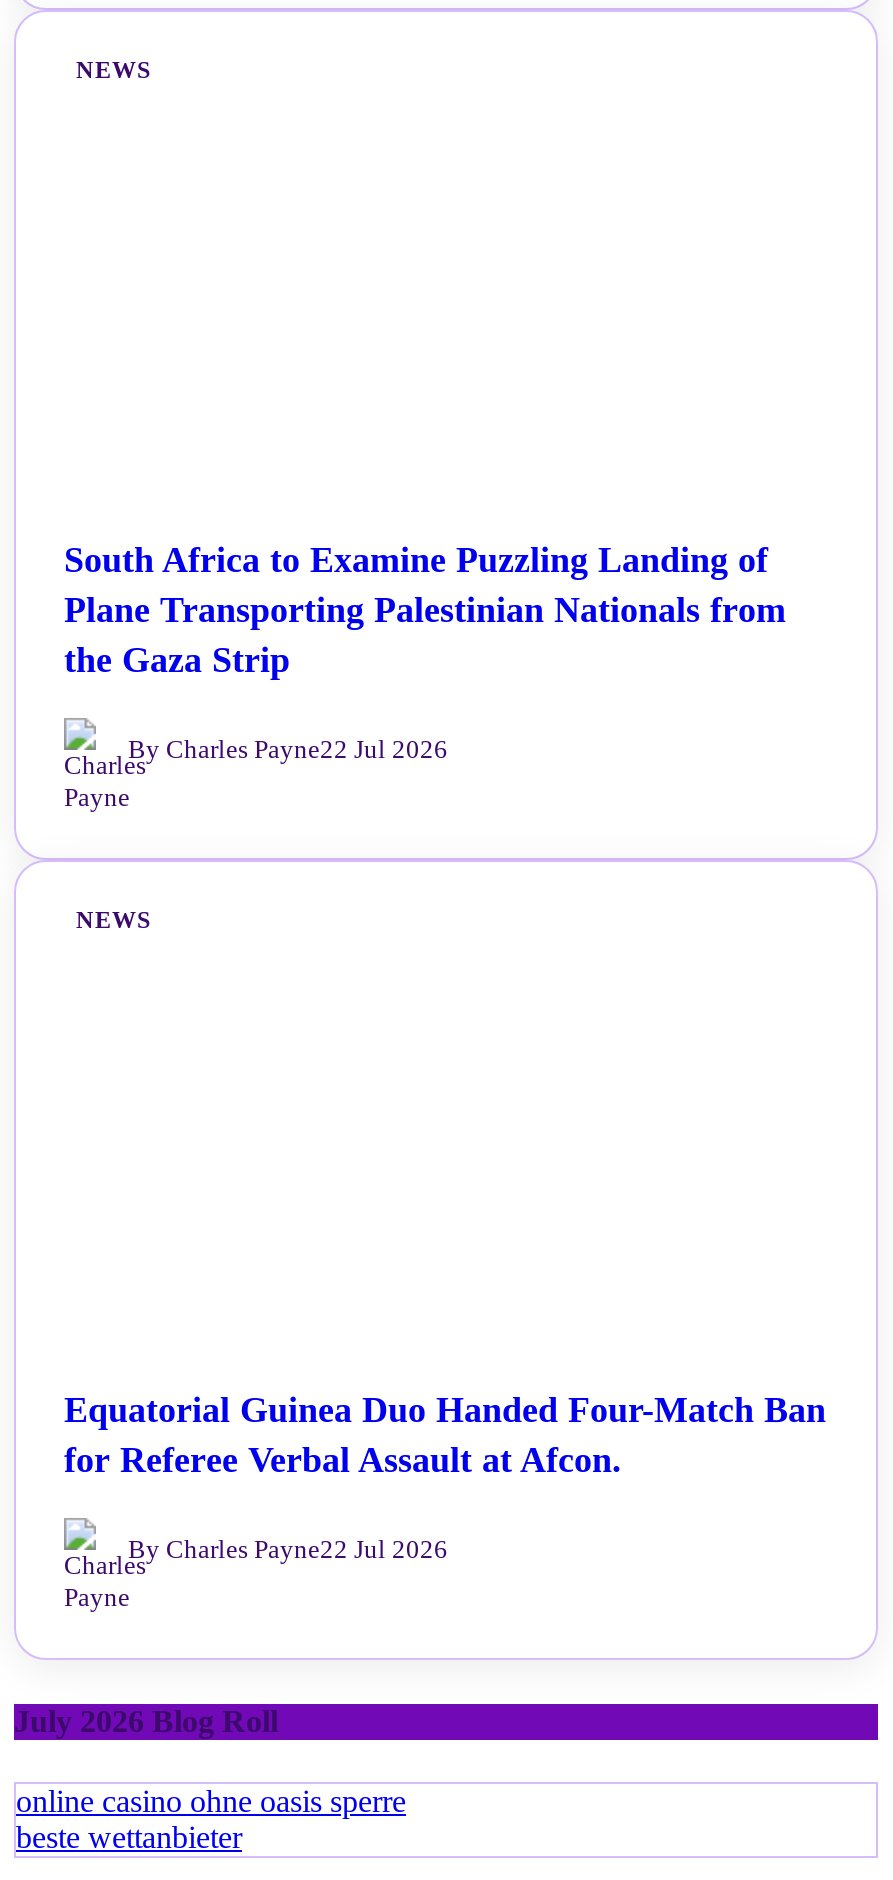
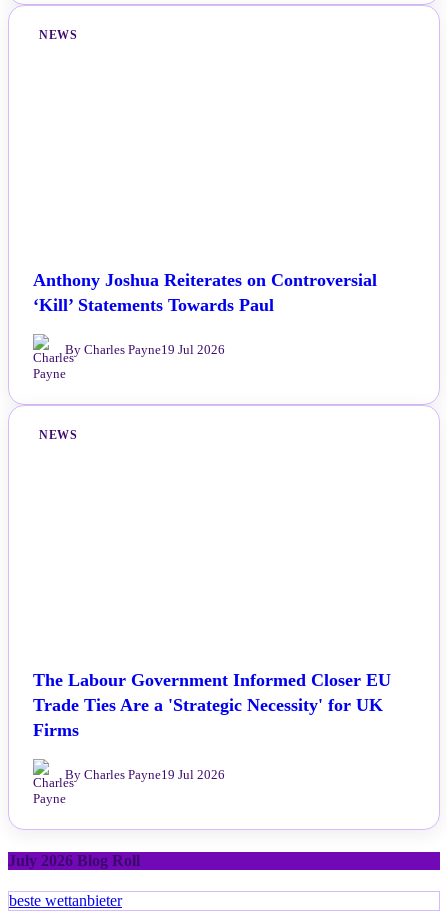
- South Africa to Examine Puzzling Landing of
- Plane Transporting Palestinian Nationals from
- the Gaza Strip
+ Anthony Joshua Reiterates on Controversial
+ ‘Kill’ Statements Towards Paul

- By Charles Payne22 Jul 2026
+ By Charles Payne19 Jul 2026

- Equatorial Guinea Duo Handed Four-Match Ban
- for Referee Verbal Assault at Afcon.
+ The Labour Government Informed Closer EU
+ Trade Ties Are a 'Strategic Necessity' for UK
+ Firms

- By Charles Payne22 Jul 2026
+ By Charles Payne19 Jul 2026

- online casino ohne oasis sperre
